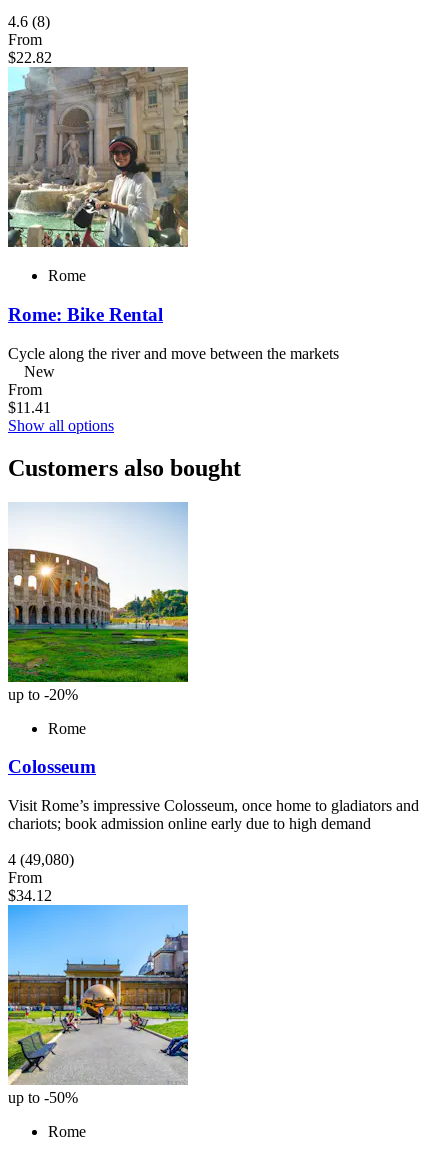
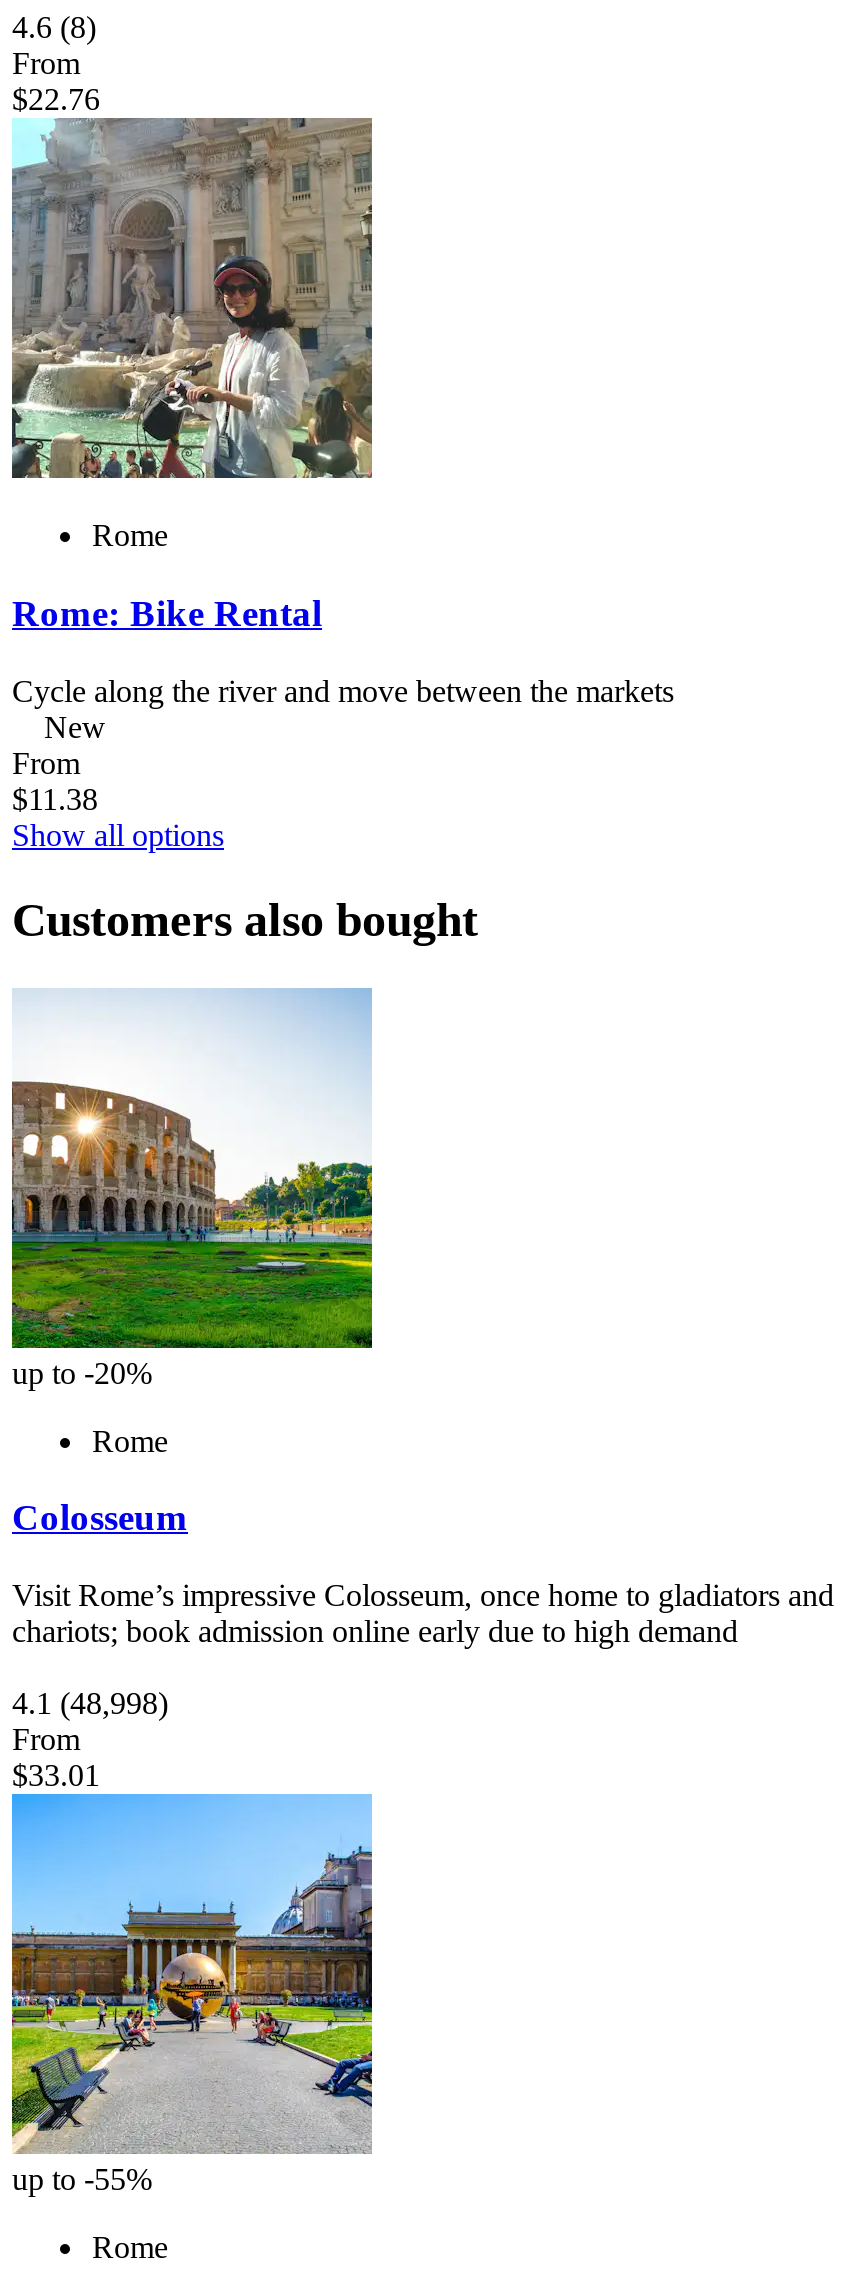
- $22.82
+ $22.76

- $11.41
+ $11.38

- 4 (49,080)
+ 4.1 (48,998)

- $34.12
+ $33.01

- up to -50%
+ up to -55%
